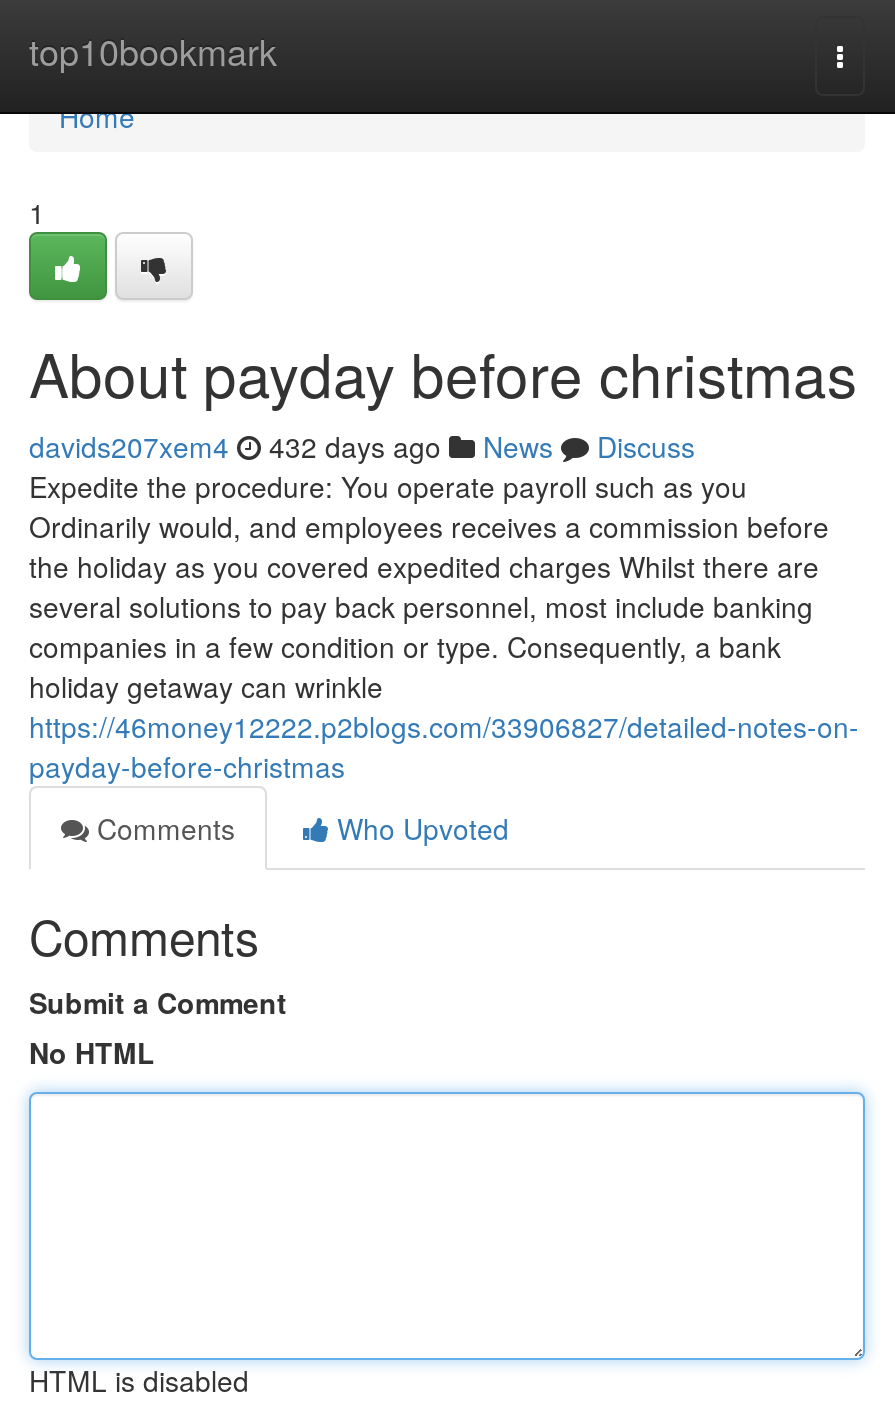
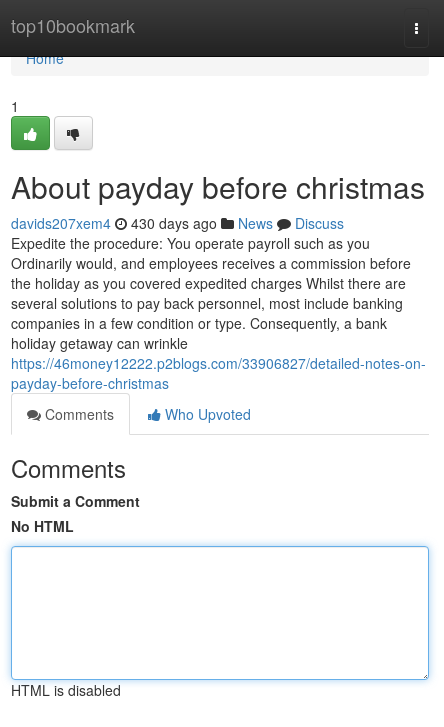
- davids207xem4 432 days ago News Discuss
+ davids207xem4 430 days ago News Discuss
